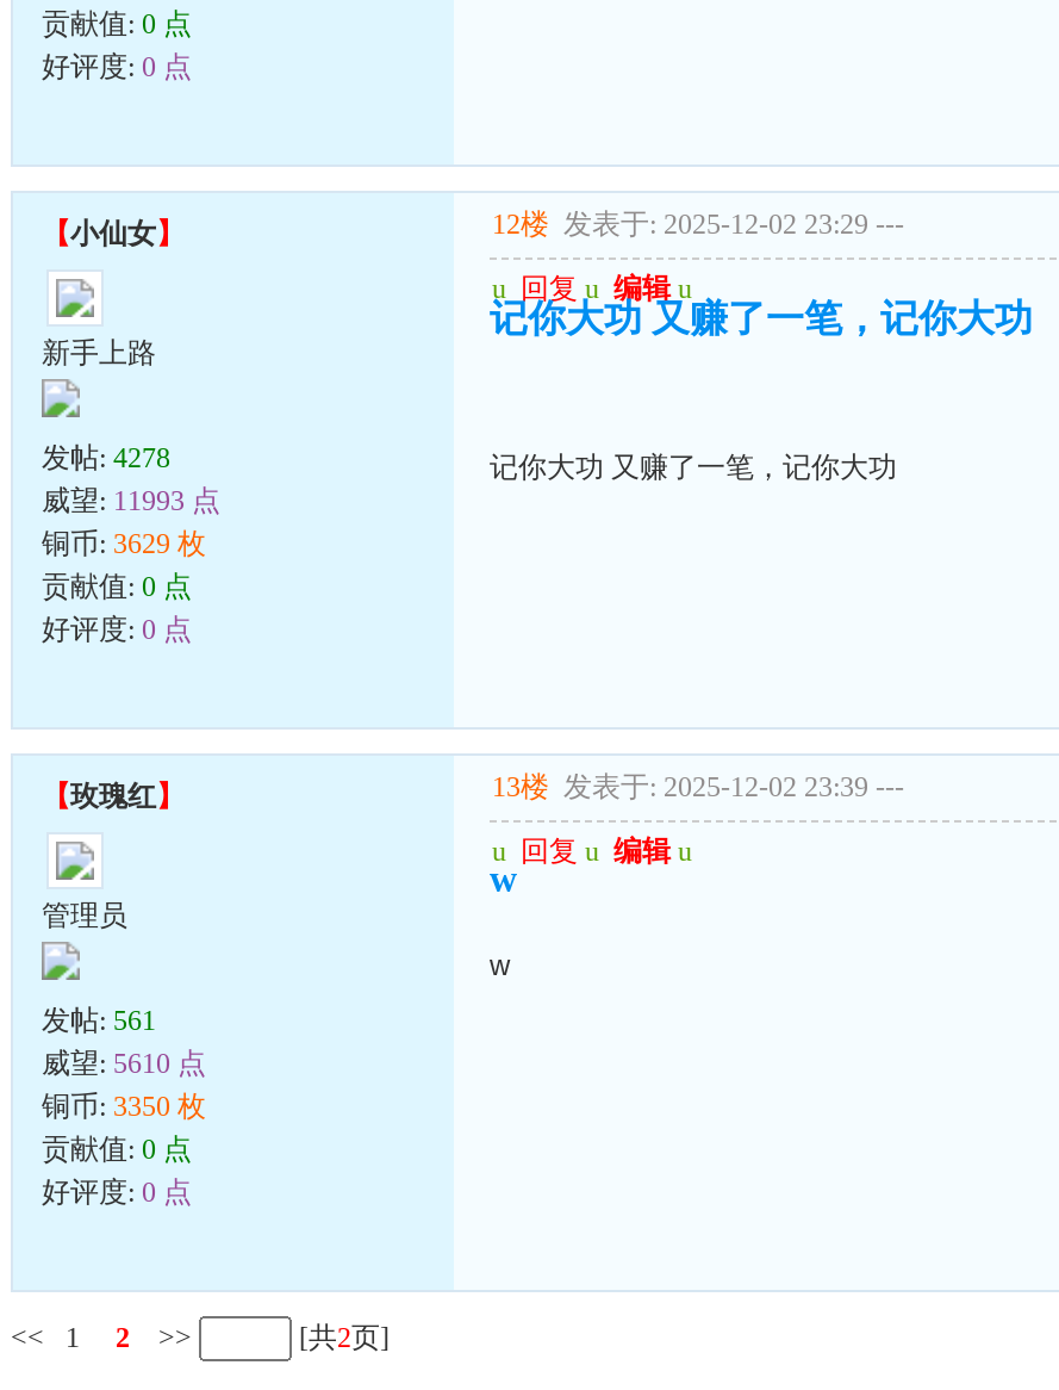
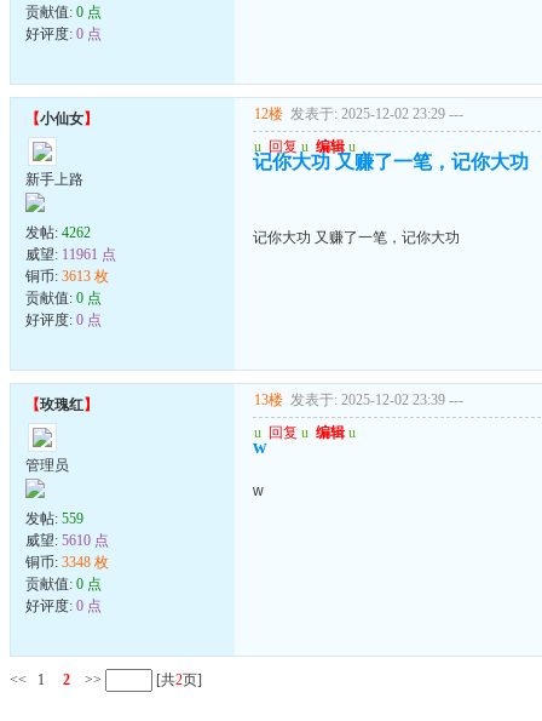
- 发帖: 4278
+ 发帖: 4262

- 威望: 11993 点
+ 威望: 11961 点

- 铜币: 3629 枚
+ 铜币: 3613 枚

- 发帖: 561
+ 发帖: 559

- 铜币: 3350 枚
+ 铜币: 3348 枚
